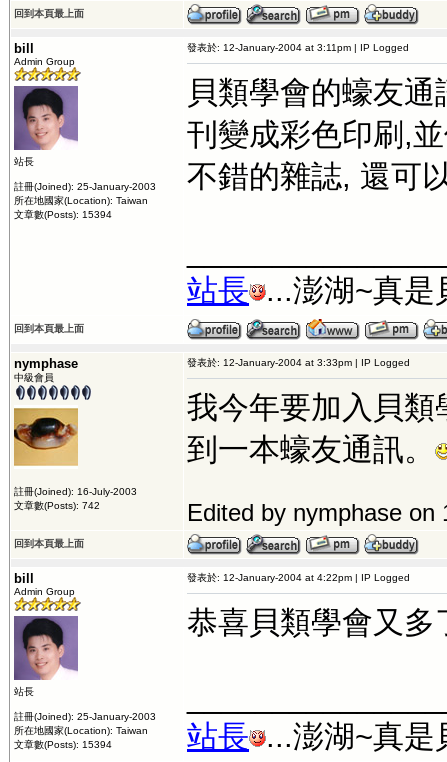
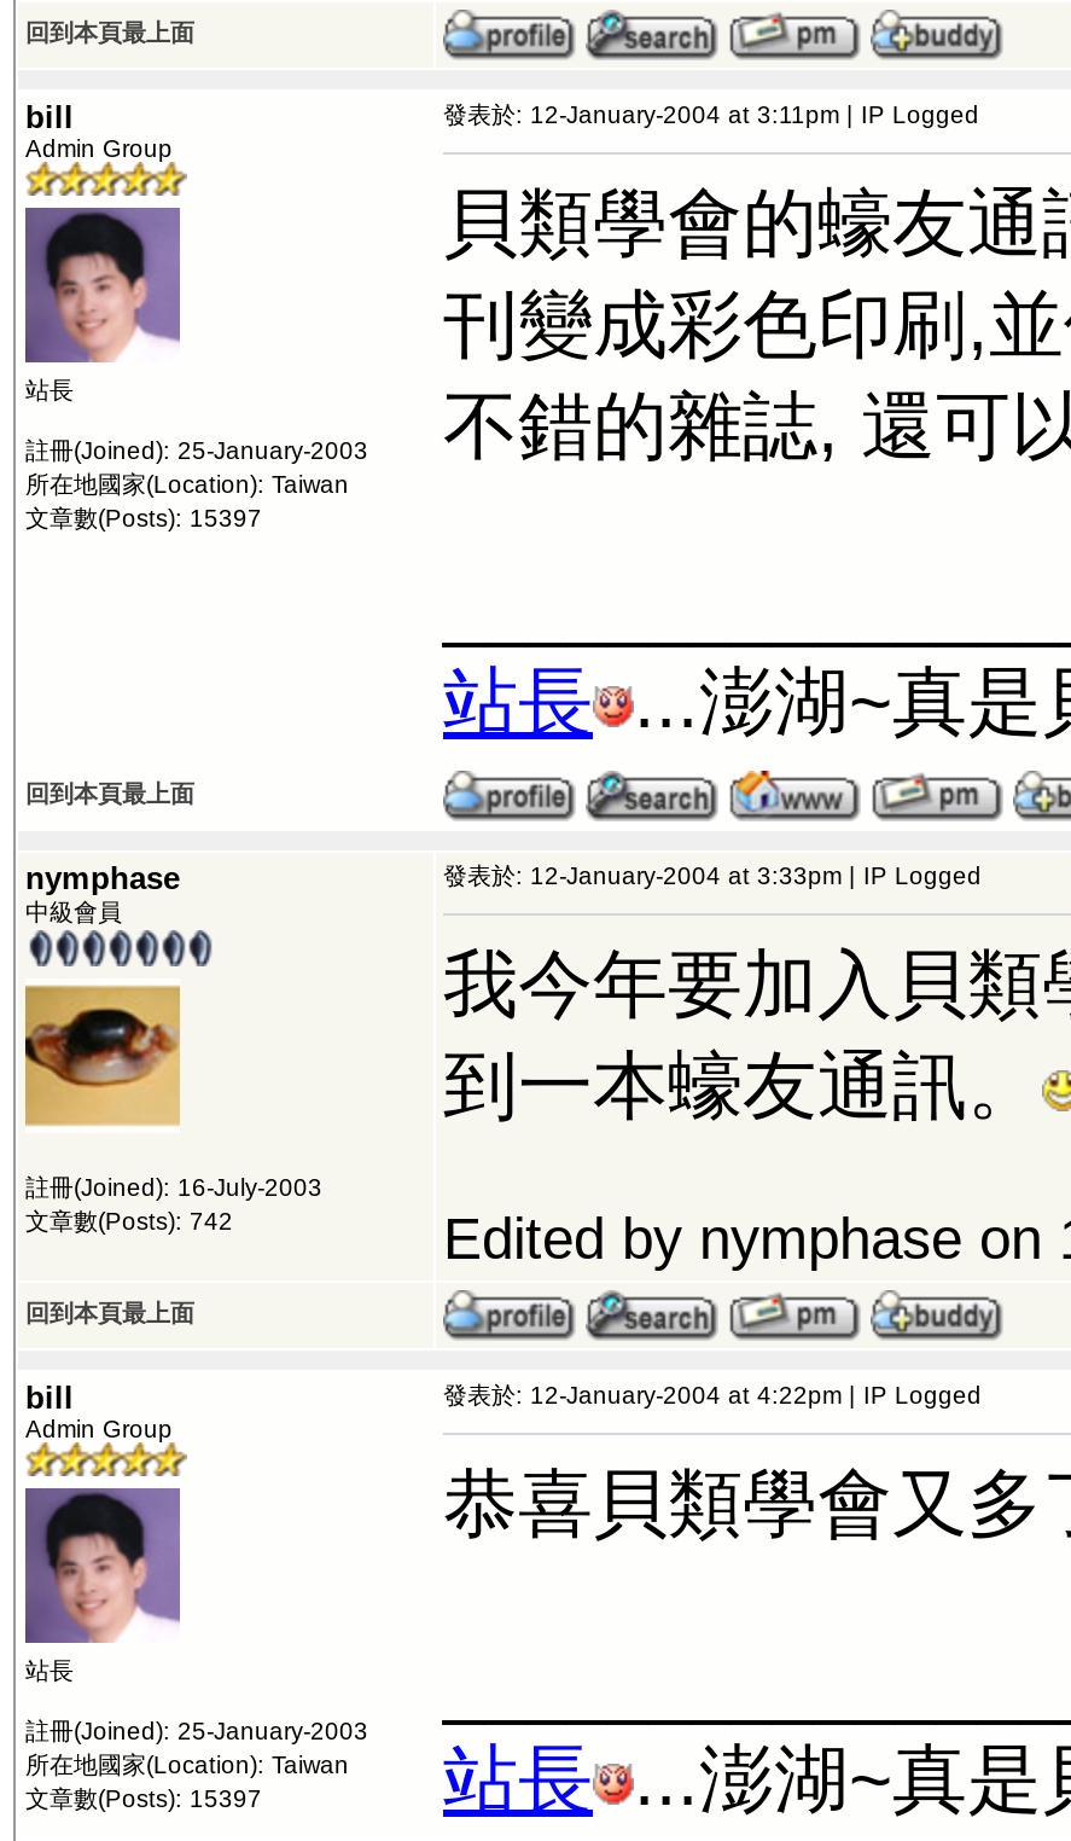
- 文章數(Posts): 15394
+ 文章數(Posts): 15397

- 文章數(Posts): 15394
+ 文章數(Posts): 15397
